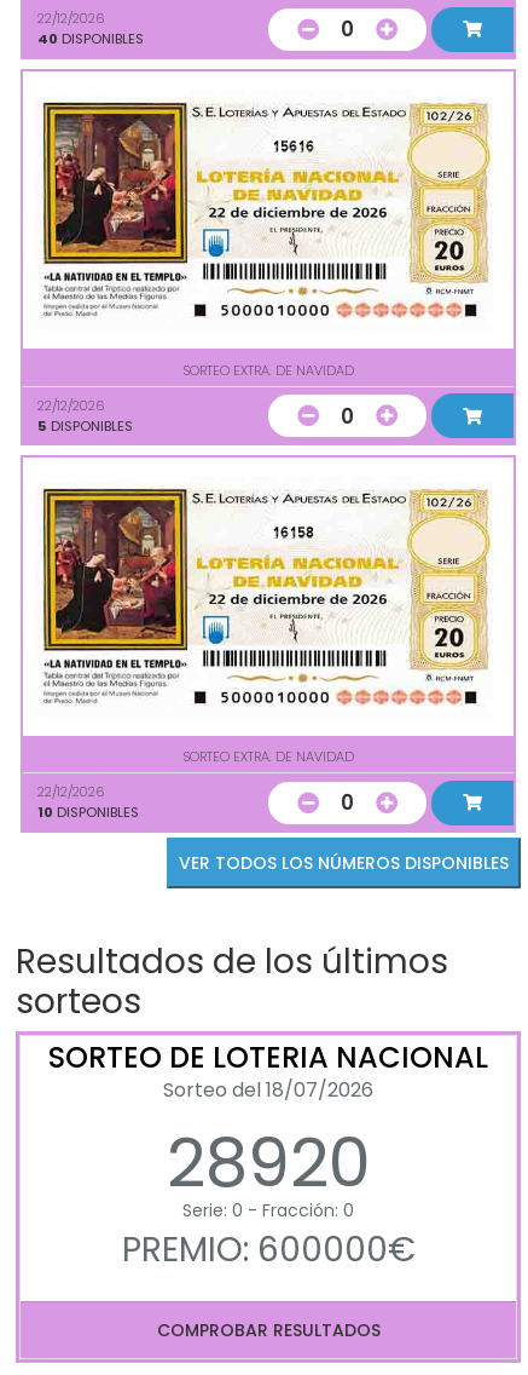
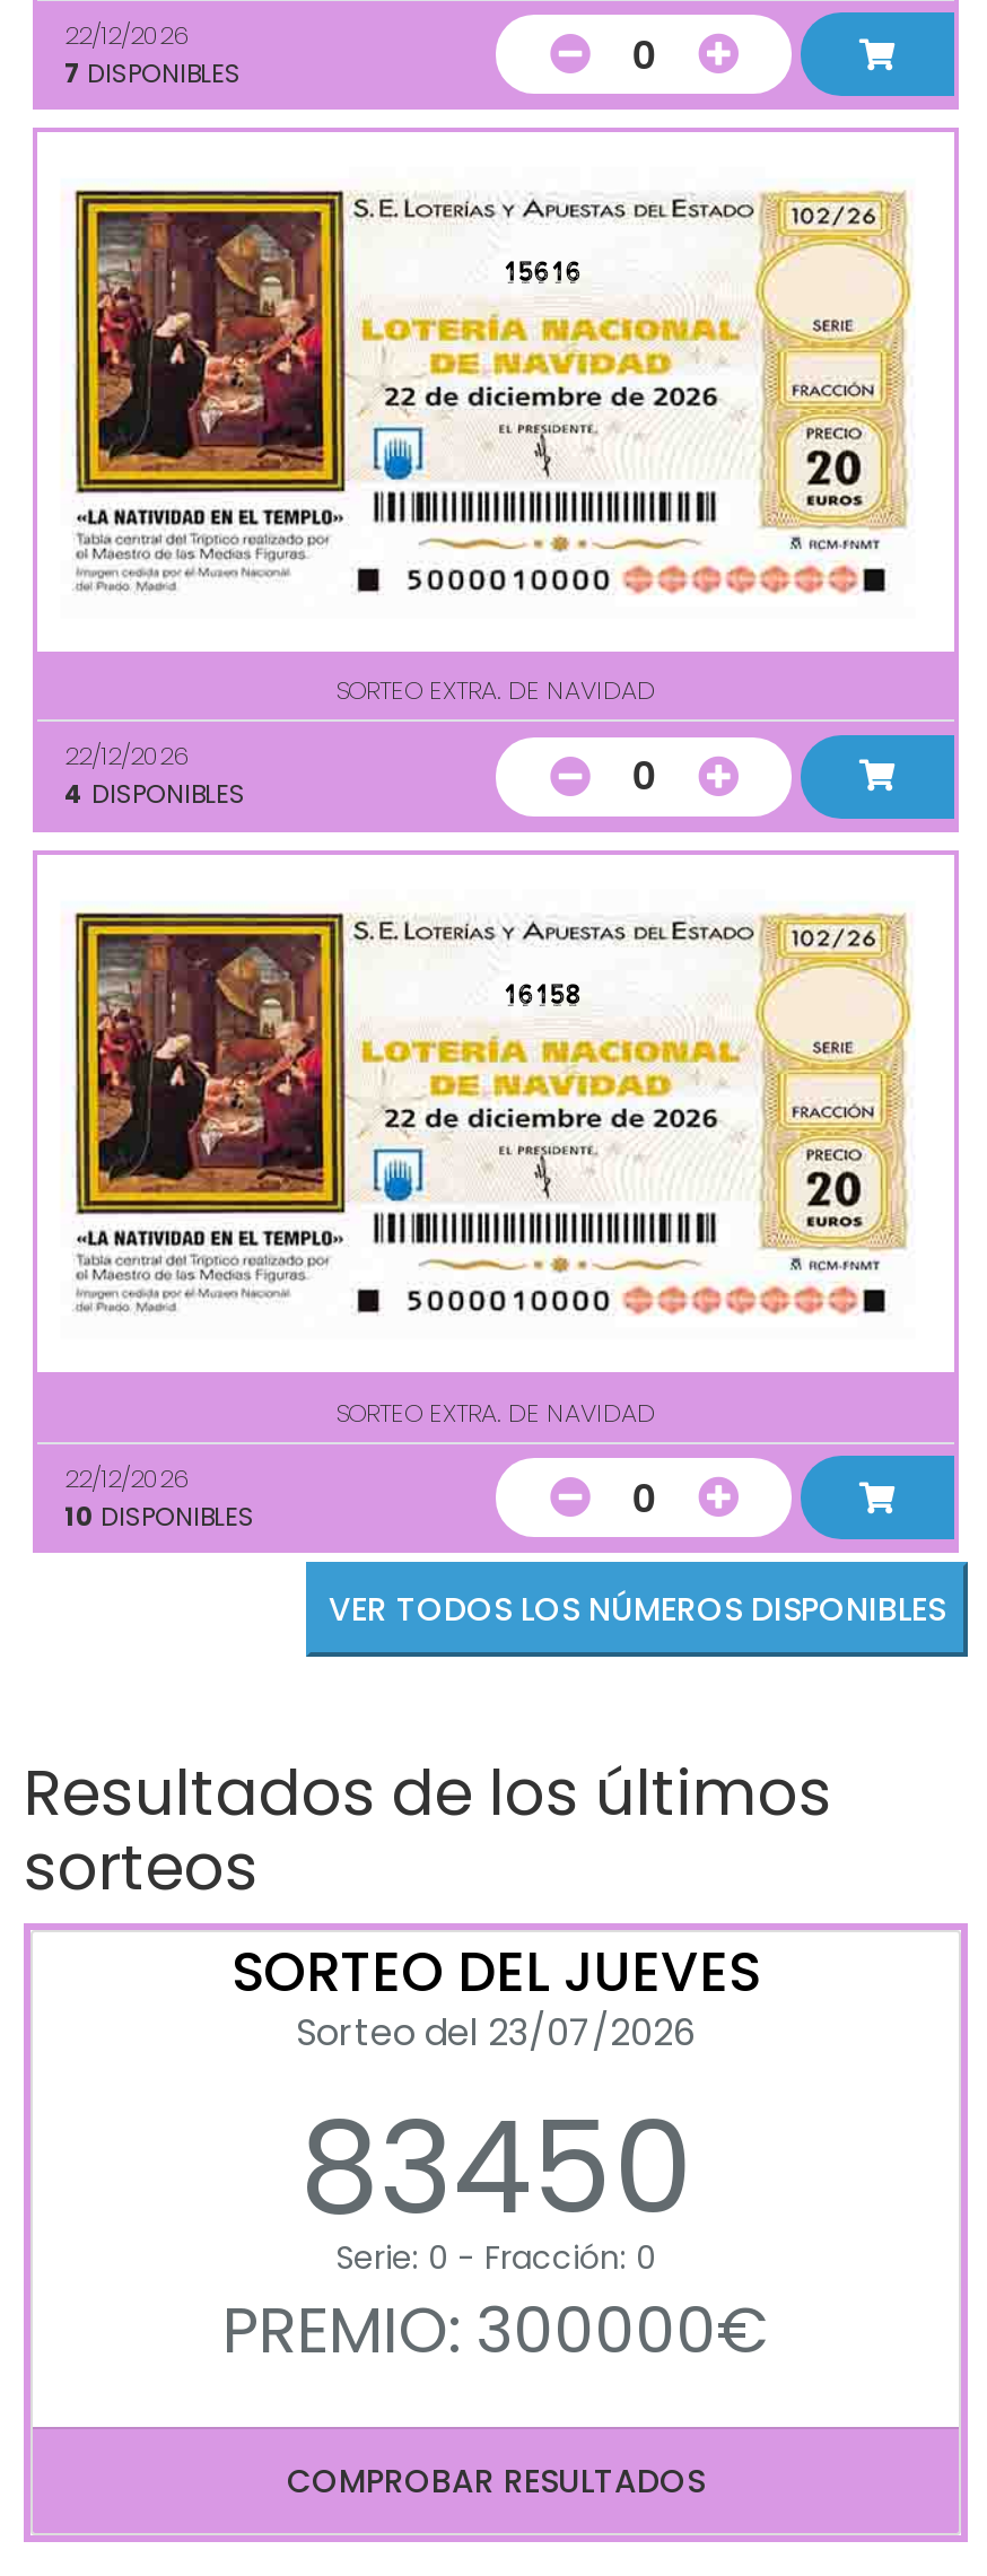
- 40 DISPONIBLES
+ 7 DISPONIBLES

- 5 DISPONIBLES
+ 4 DISPONIBLES

- SORTEO DE LOTERIA NACIONAL
- Sorteo del 18/07/2026
- 28920
+ SORTEO DEL JUEVES
+ Sorteo del 23/07/2026
+ 83450

- PREMIO: 600000€
+ PREMIO: 300000€
